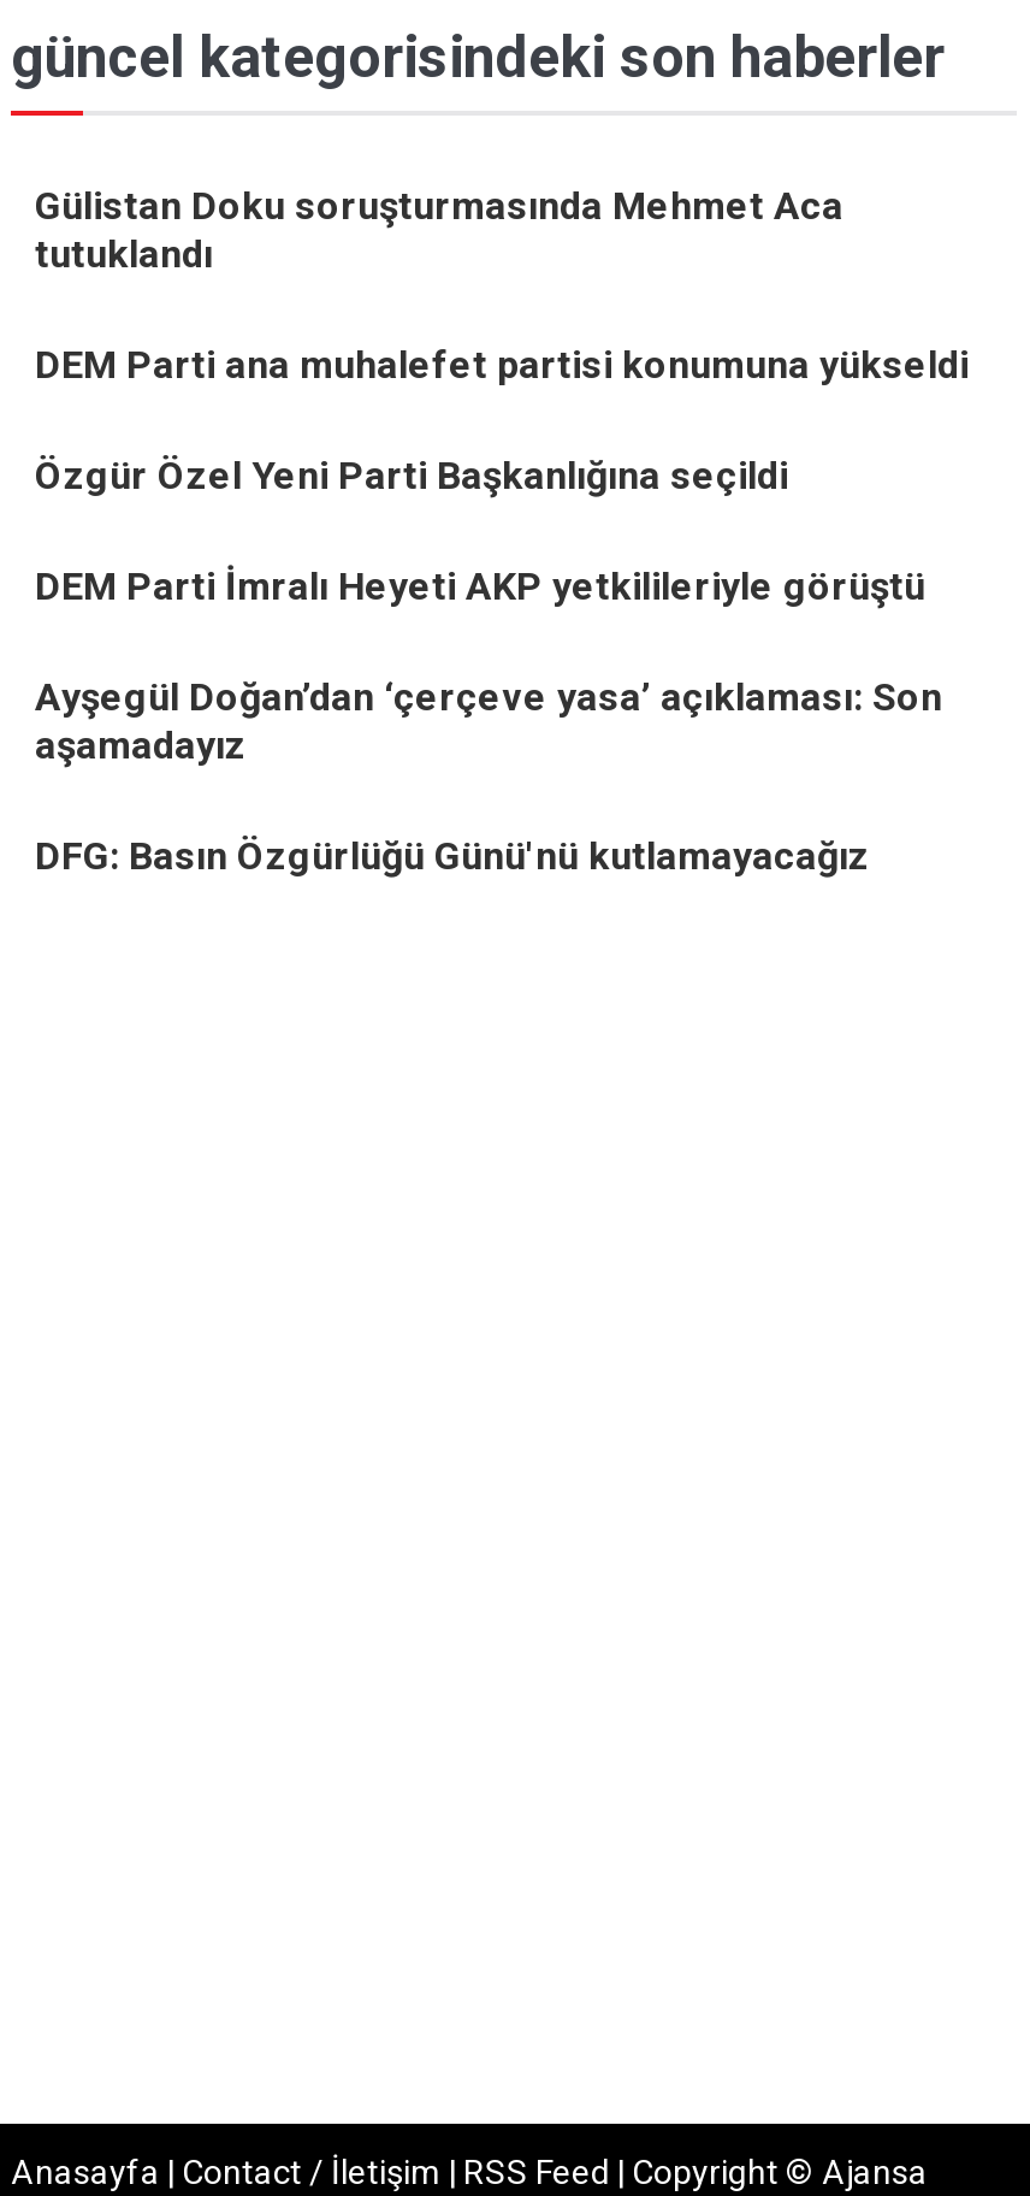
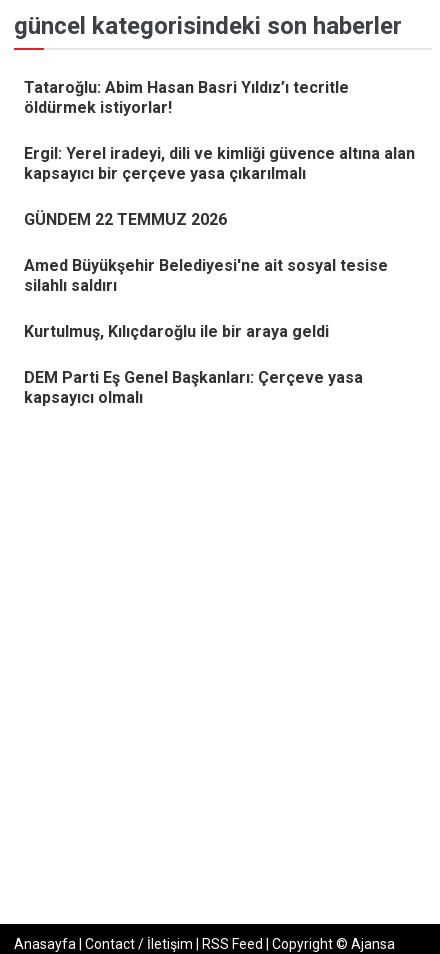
- Gülistan Doku soruşturmasında Mehmet Aca
- tutuklandı
+ Tataroğlu: Abim Hasan Basri Yıldız’ı tecritle
+ öldürmek istiyorlar!

- DEM Parti ana muhalefet partisi konumuna yükseldi
+ Ergil: Yerel iradeyi, dili ve kimliği güvence altına alan
+ kapsayıcı bir çerçeve yasa çıkarılmalı

- Özgür Özel Yeni Parti Başkanlığına seçildi
+ GÜNDEM 22 TEMMUZ 2026

- DEM Parti İmralı Heyeti AKP yetkilileriyle görüştü
+ Amed Büyükşehir Belediyesi'ne ait sosyal tesise
+ silahlı saldırı

- Ayşegül Doğan’dan ‘çerçeve yasa’ açıklaması: Son
- aşamadayız
+ Kurtulmuş, Kılıçdaroğlu ile bir araya geldi

- DFG: Basın Özgürlüğü Günü'nü kutlamayacağız
+ DEM Parti Eş Genel Başkanları: Çerçeve yasa
+ kapsayıcı olmalı
